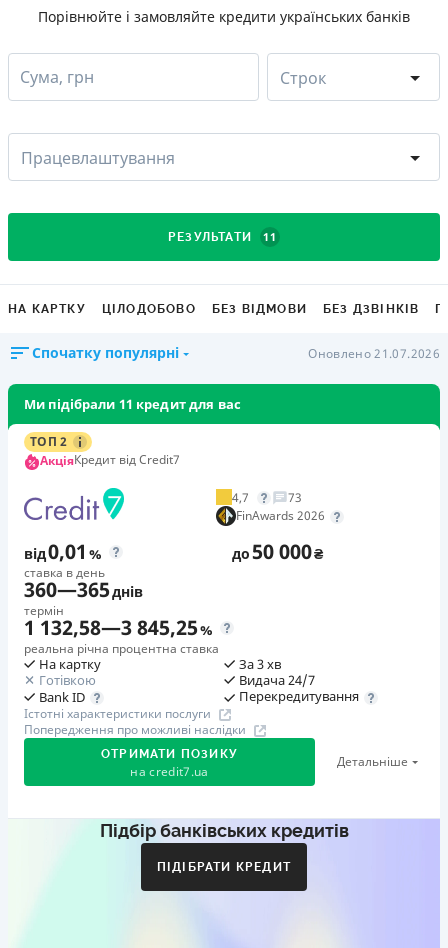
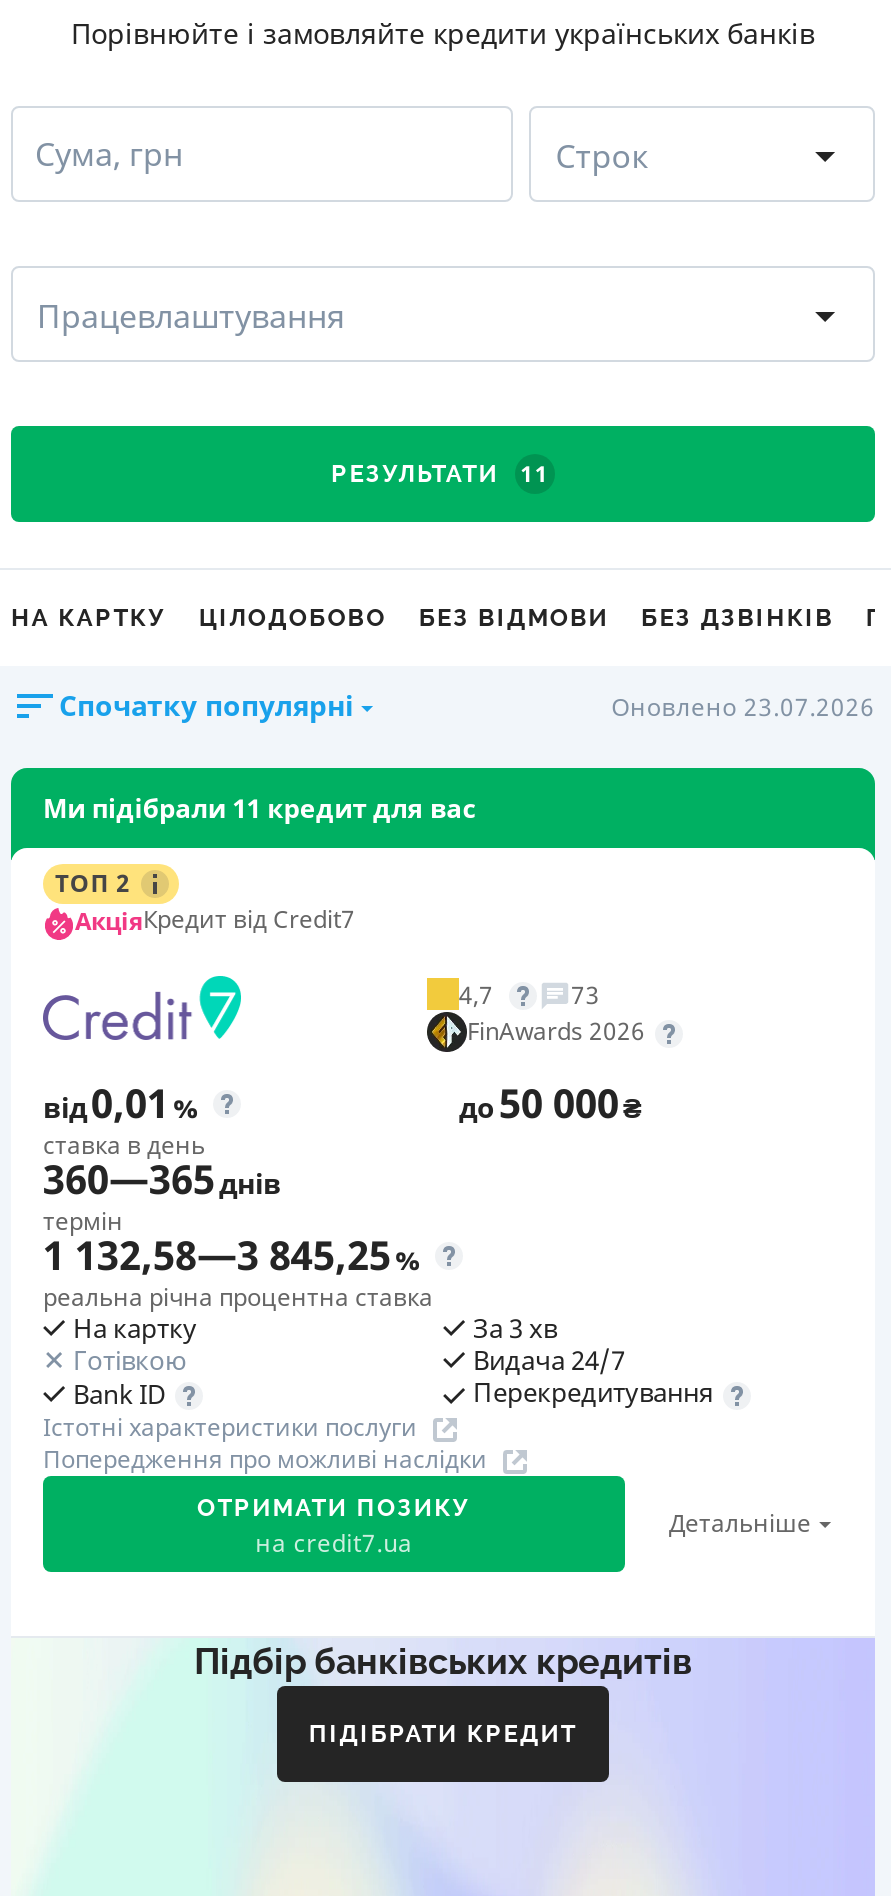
- Оновлено 21.07.2026
+ Оновлено 23.07.2026
